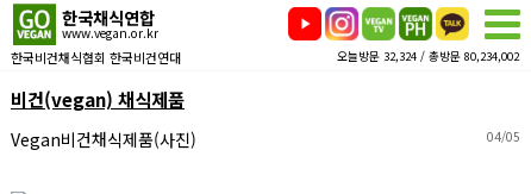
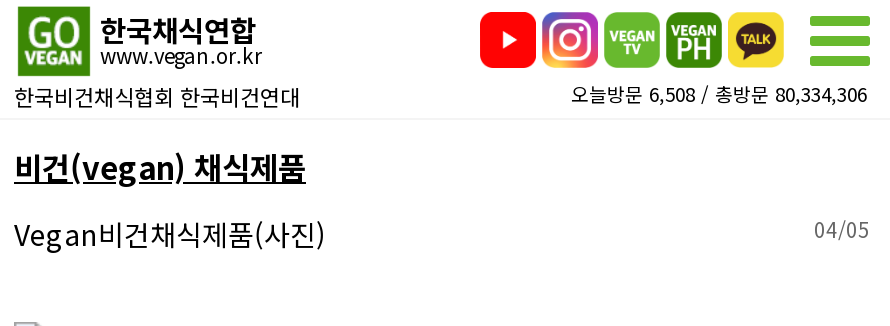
- 오늘방문 32,324 / 총방문 80,234,002
+ 오늘방문 6,508 / 총방문 80,334,306
